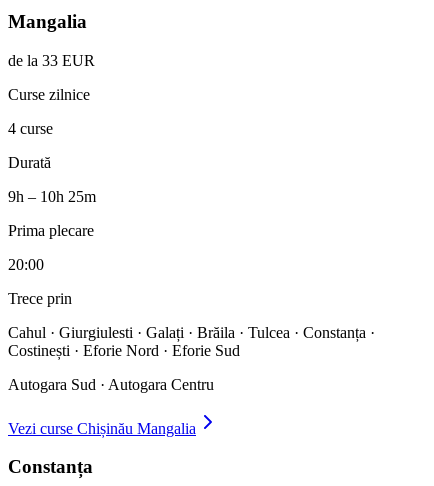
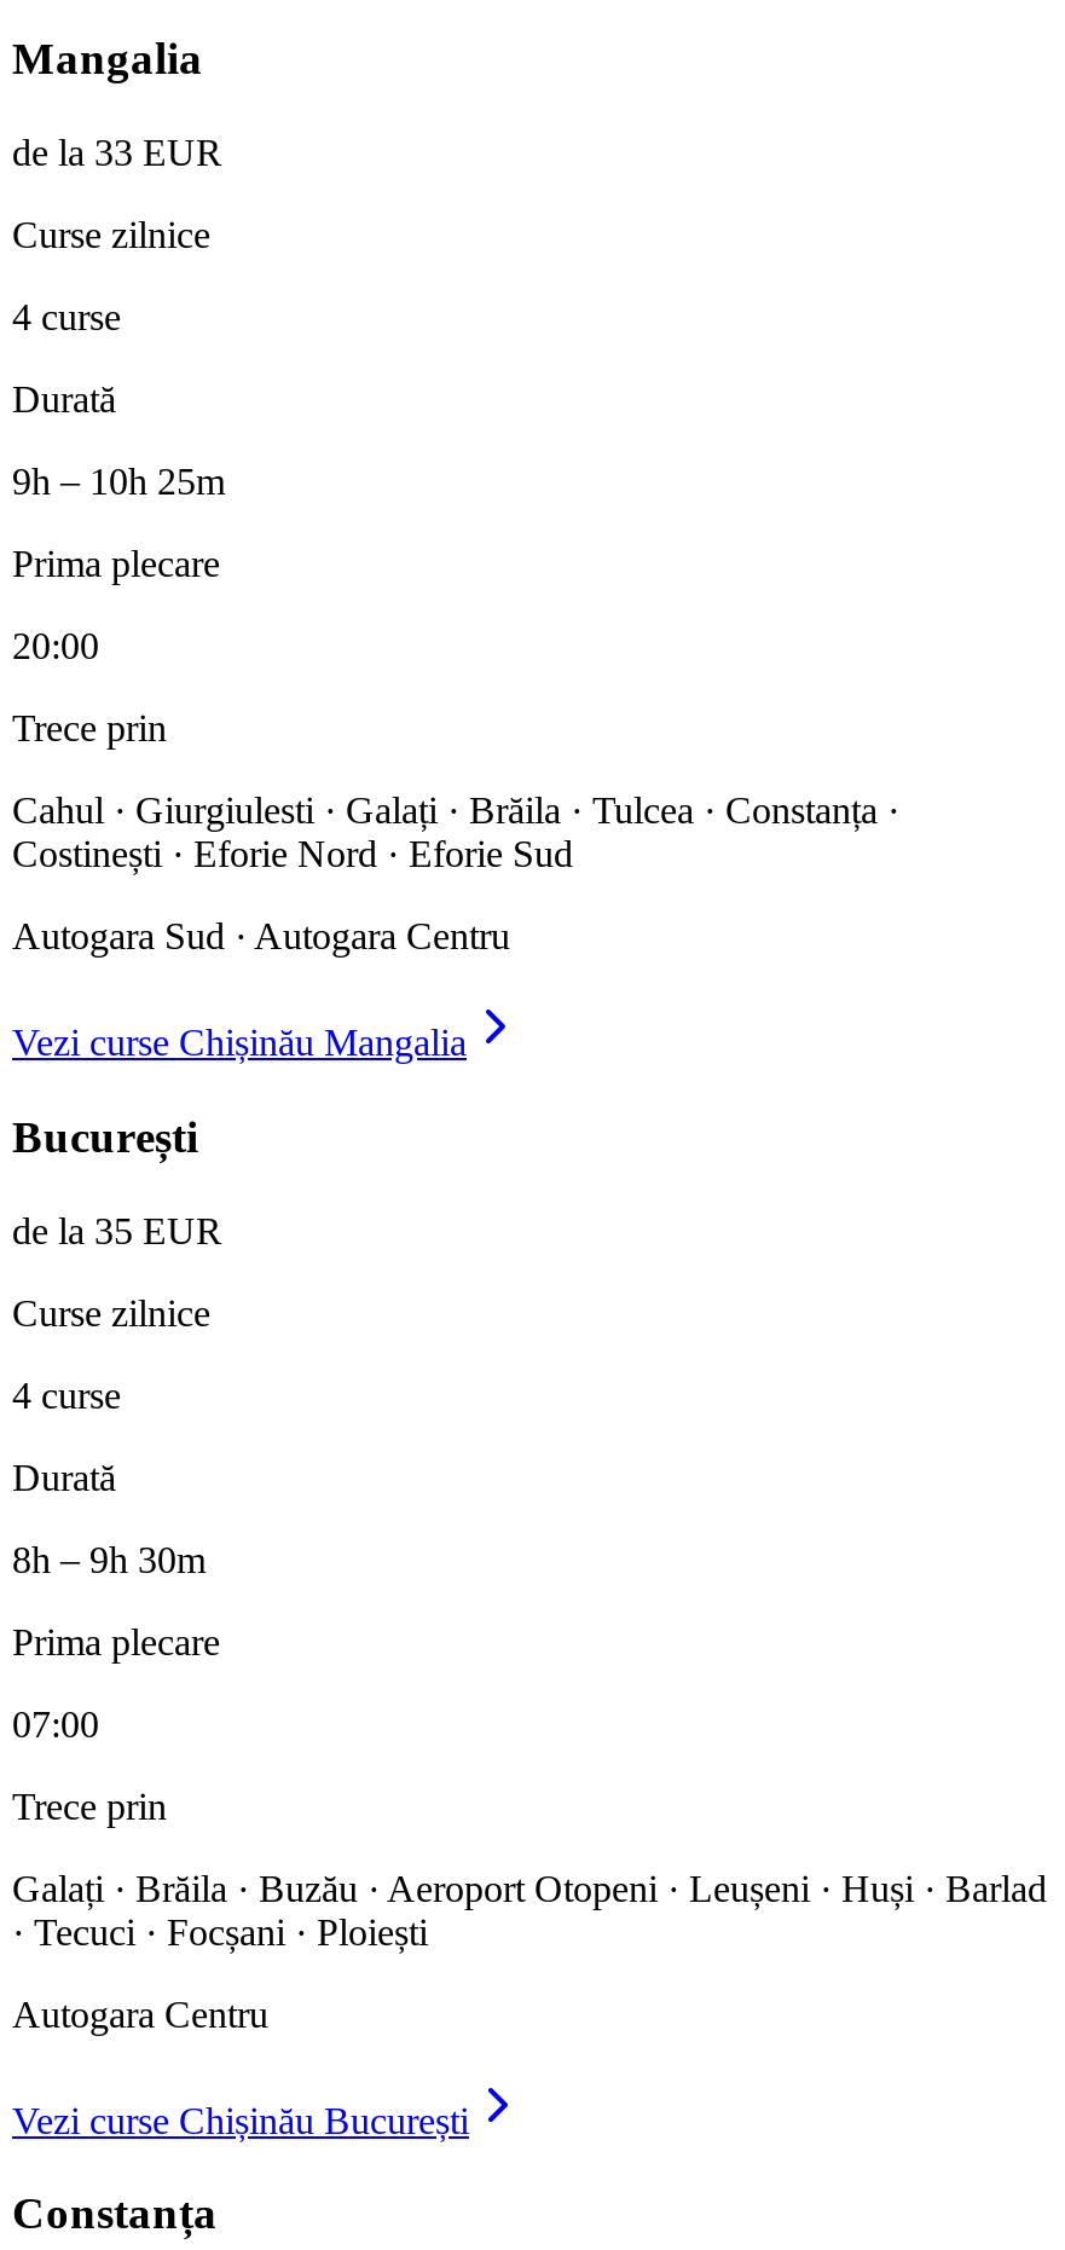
+ București
+ de la 35 EUR
+ Curse zilnice
+ 4 curse
+ Durată
+ 8h – 9h 30m
+ Prima plecare
+ 07:00
+ Trece prin
+ Galați · Brăila · Buzău · Aeroport Otopeni · Leușeni · Huși · Barlad
+ · Tecuci · Focșani · Ploiești
+ Autogara Centru
+ Vezi curse Chișinău București
